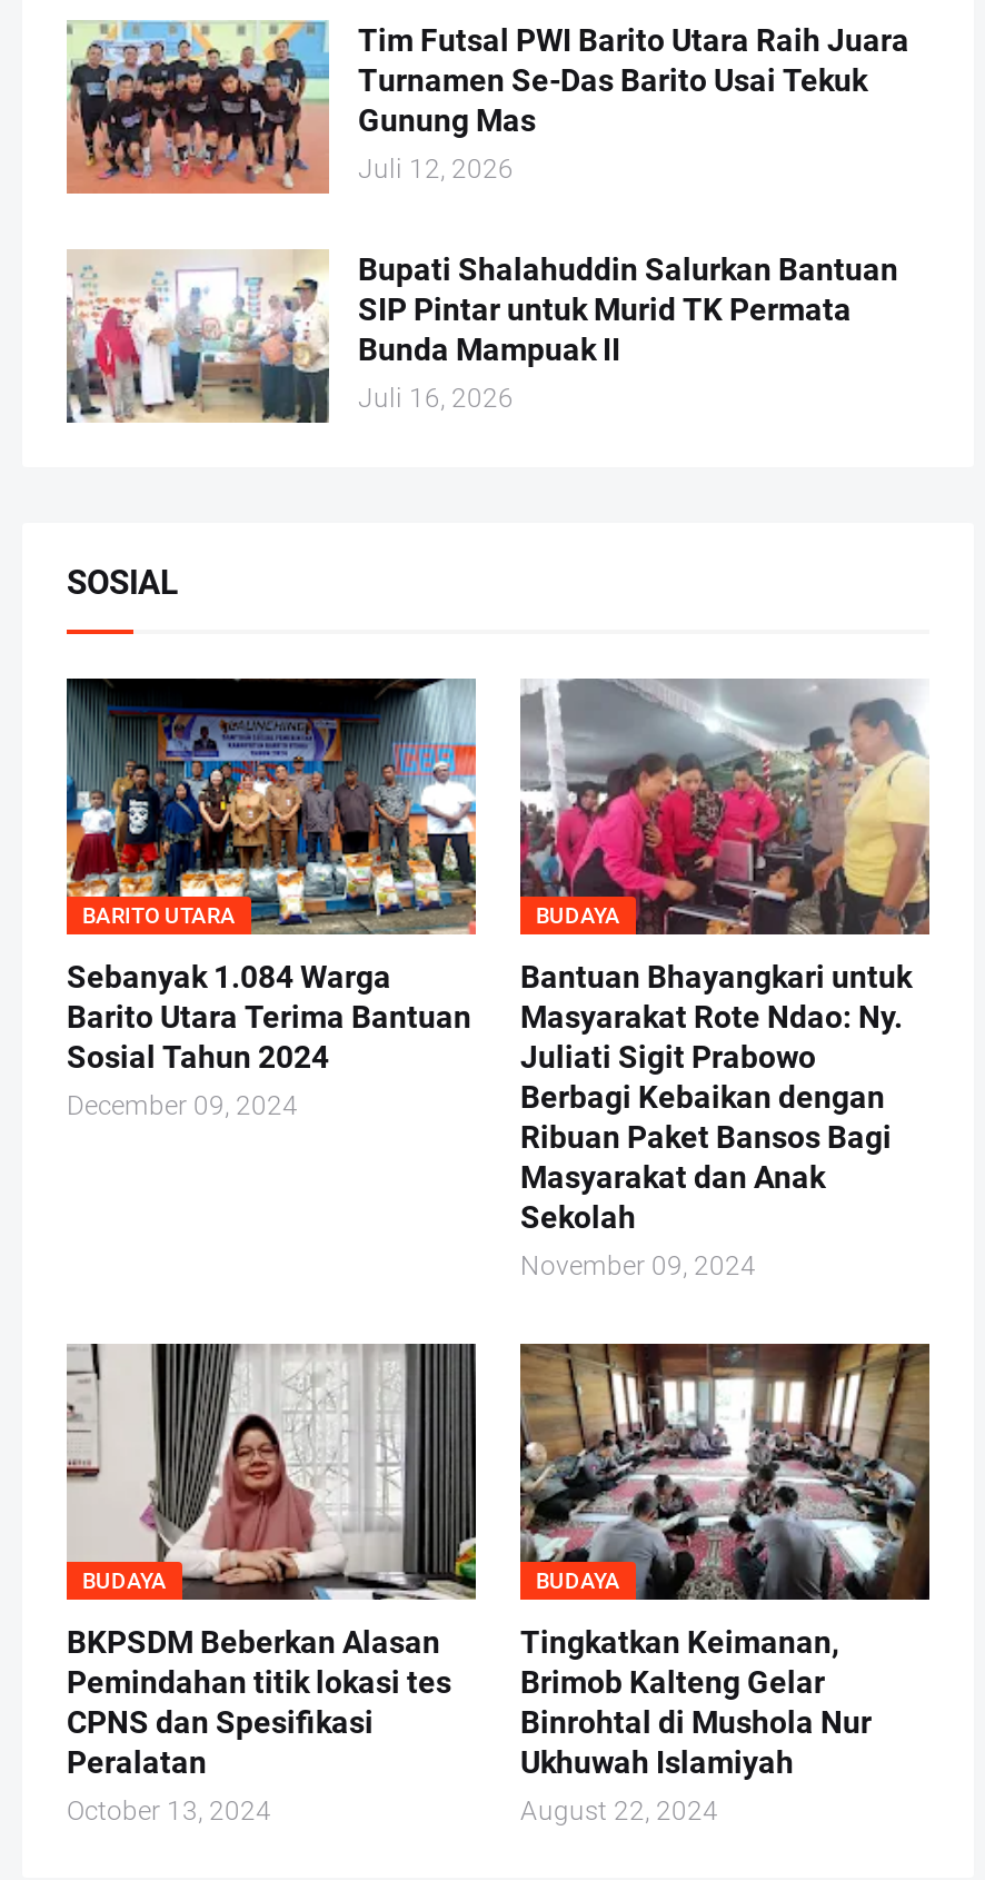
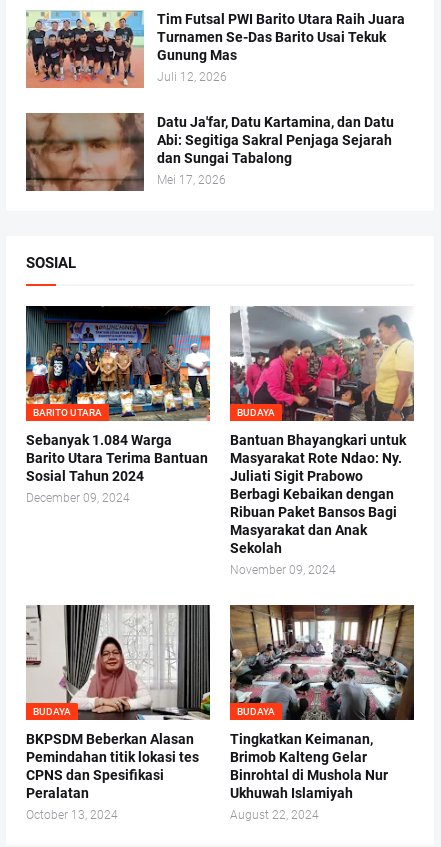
- [image]
- Bupati Shalahuddin Salurkan Bantuan
- SIP Pintar untuk Murid TK Permata
- Bunda Mampuak II
- Juli 16, 2026
+ [image]
+ Datu Ja'far, Datu Kartamina, dan Datu
+ Abi: Segitiga Sakral Penjaga Sejarah
+ dan Sungai Tabalong
+ Mei 17, 2026
